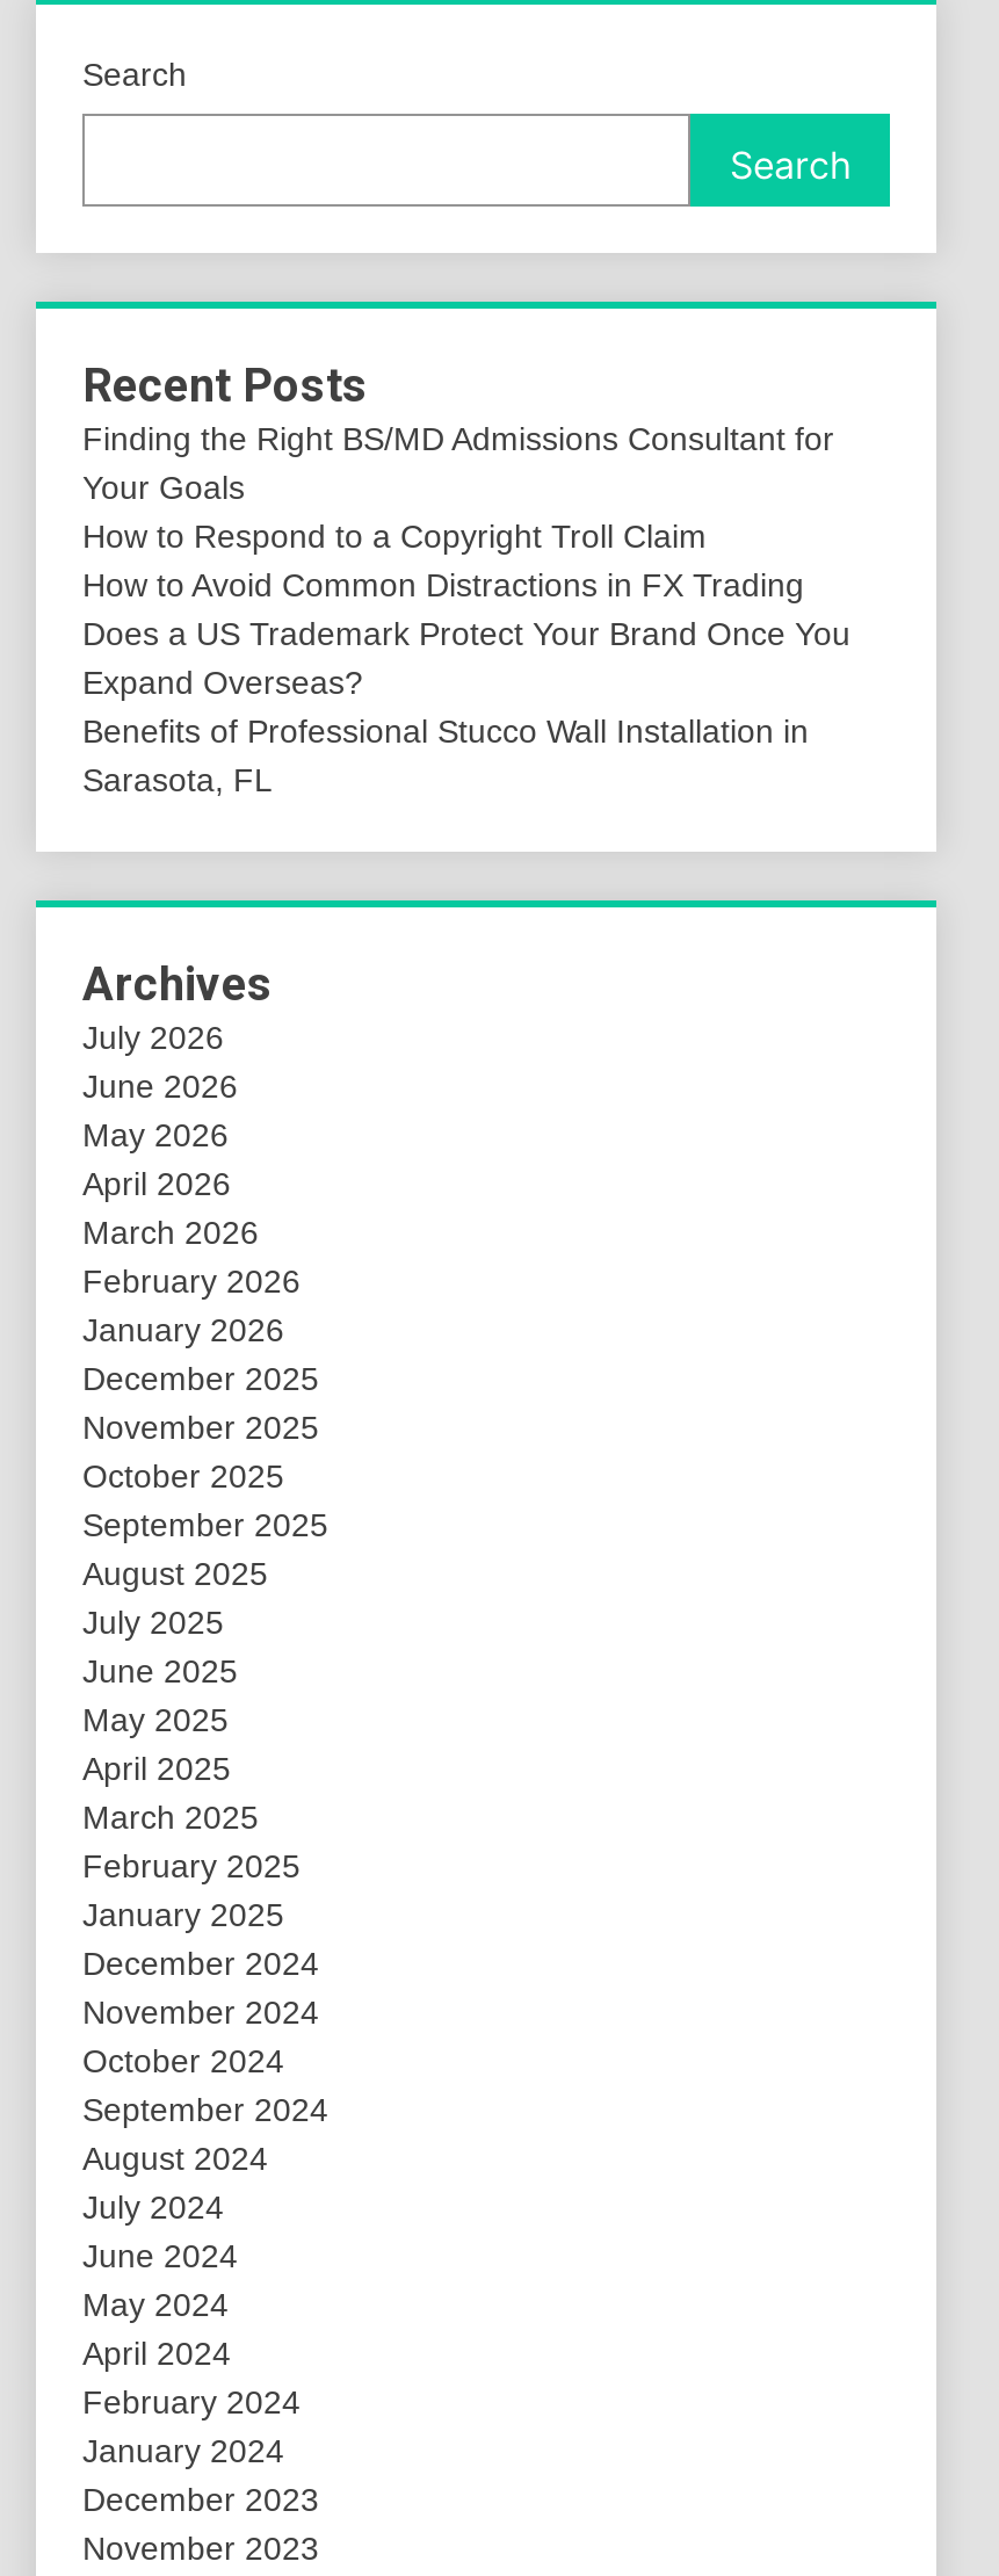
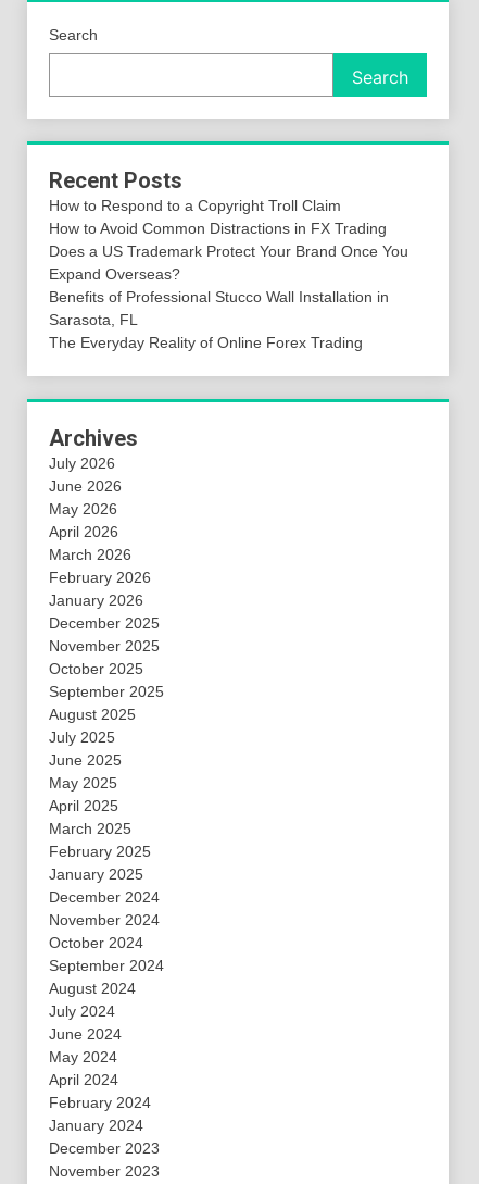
- Finding the Right BS/MD Admissions Consultant for
- Your Goals

moved up: How to Respond to a Copyright Troll Claim | How to Avoid Common Distractions in FX Trading | Does a US Trademark Protect Your Brand Once You | Expand Overseas? | Benefits of Professional Stucco Wall Installation in | Sarasota, FL

+ The Everyday Reality of Online Forex Trading
